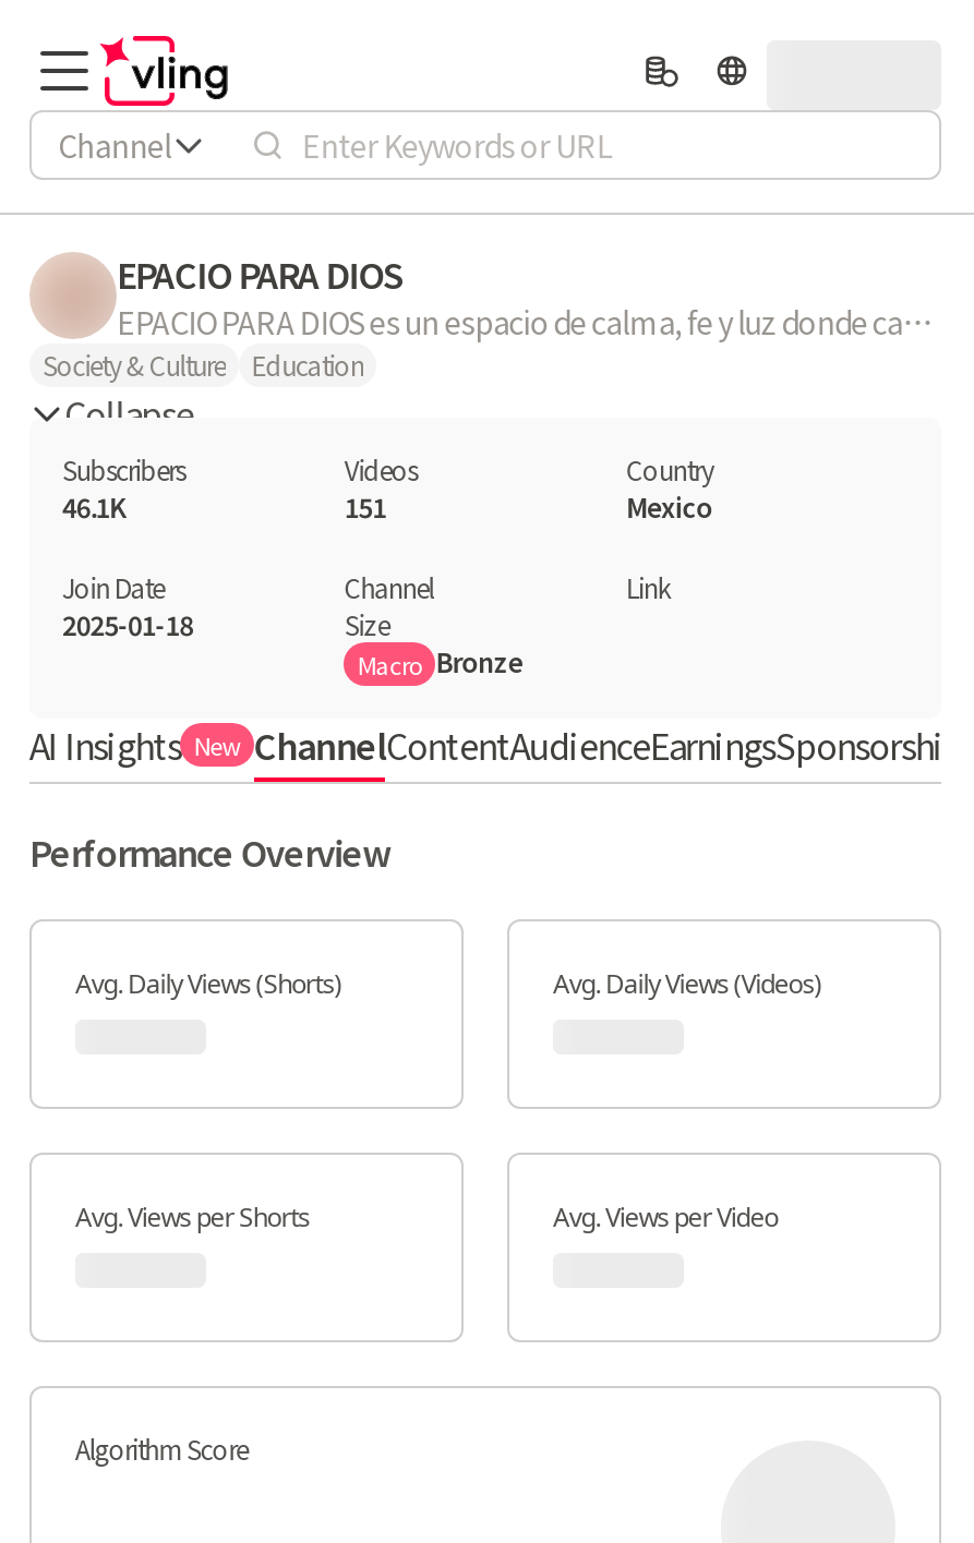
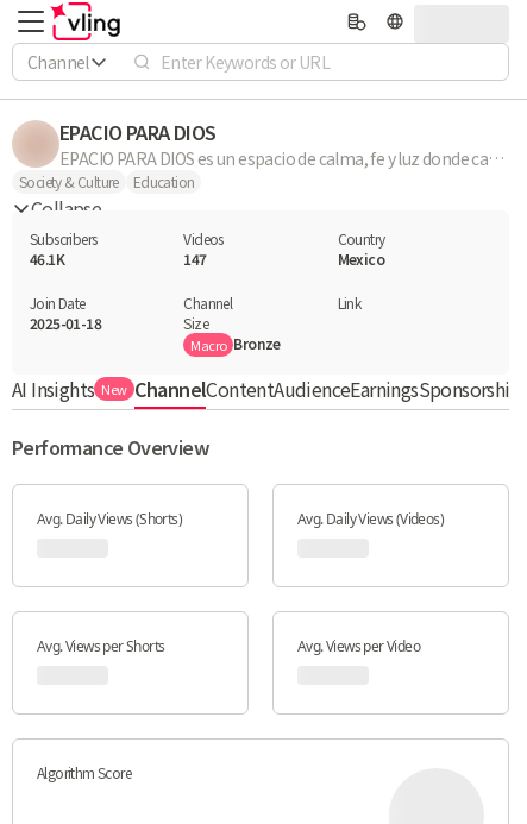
- 151
+ 147
